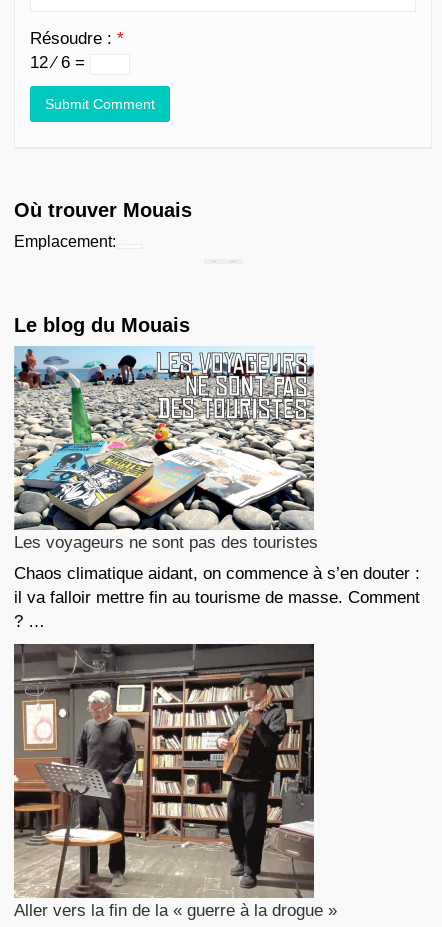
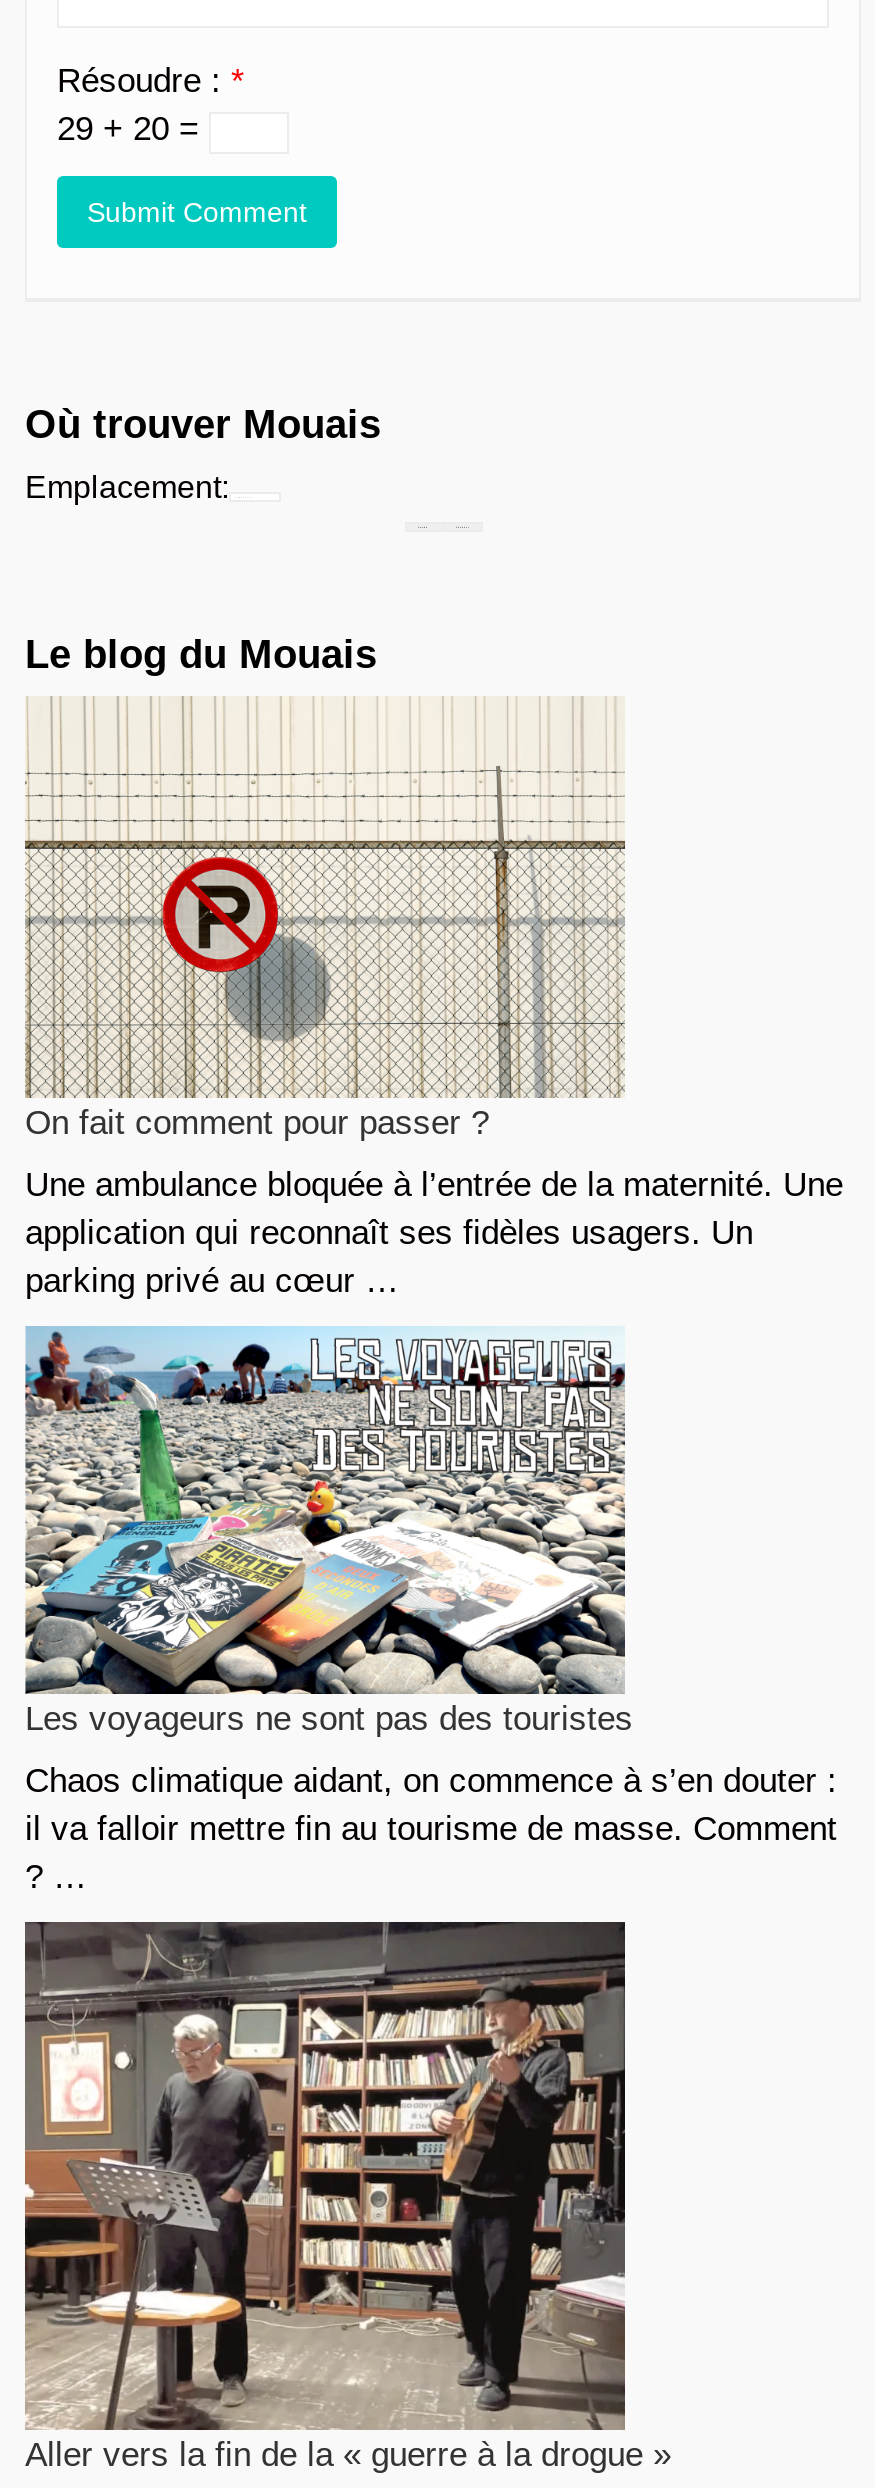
- 12 ⁄ 6 =
+ 29 + 20 =

+ [image]
+ On fait comment pour passer ?
+ Une ambulance bloquée à l’entrée de la maternité. Une
+ application qui reconnaît ses fidèles usagers. Un
+ parking privé au cœur …
